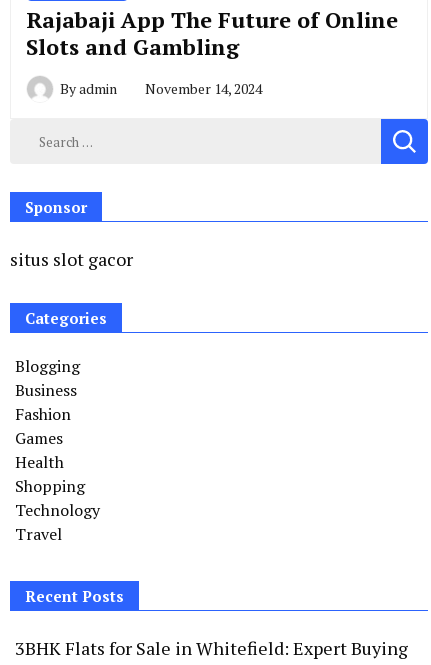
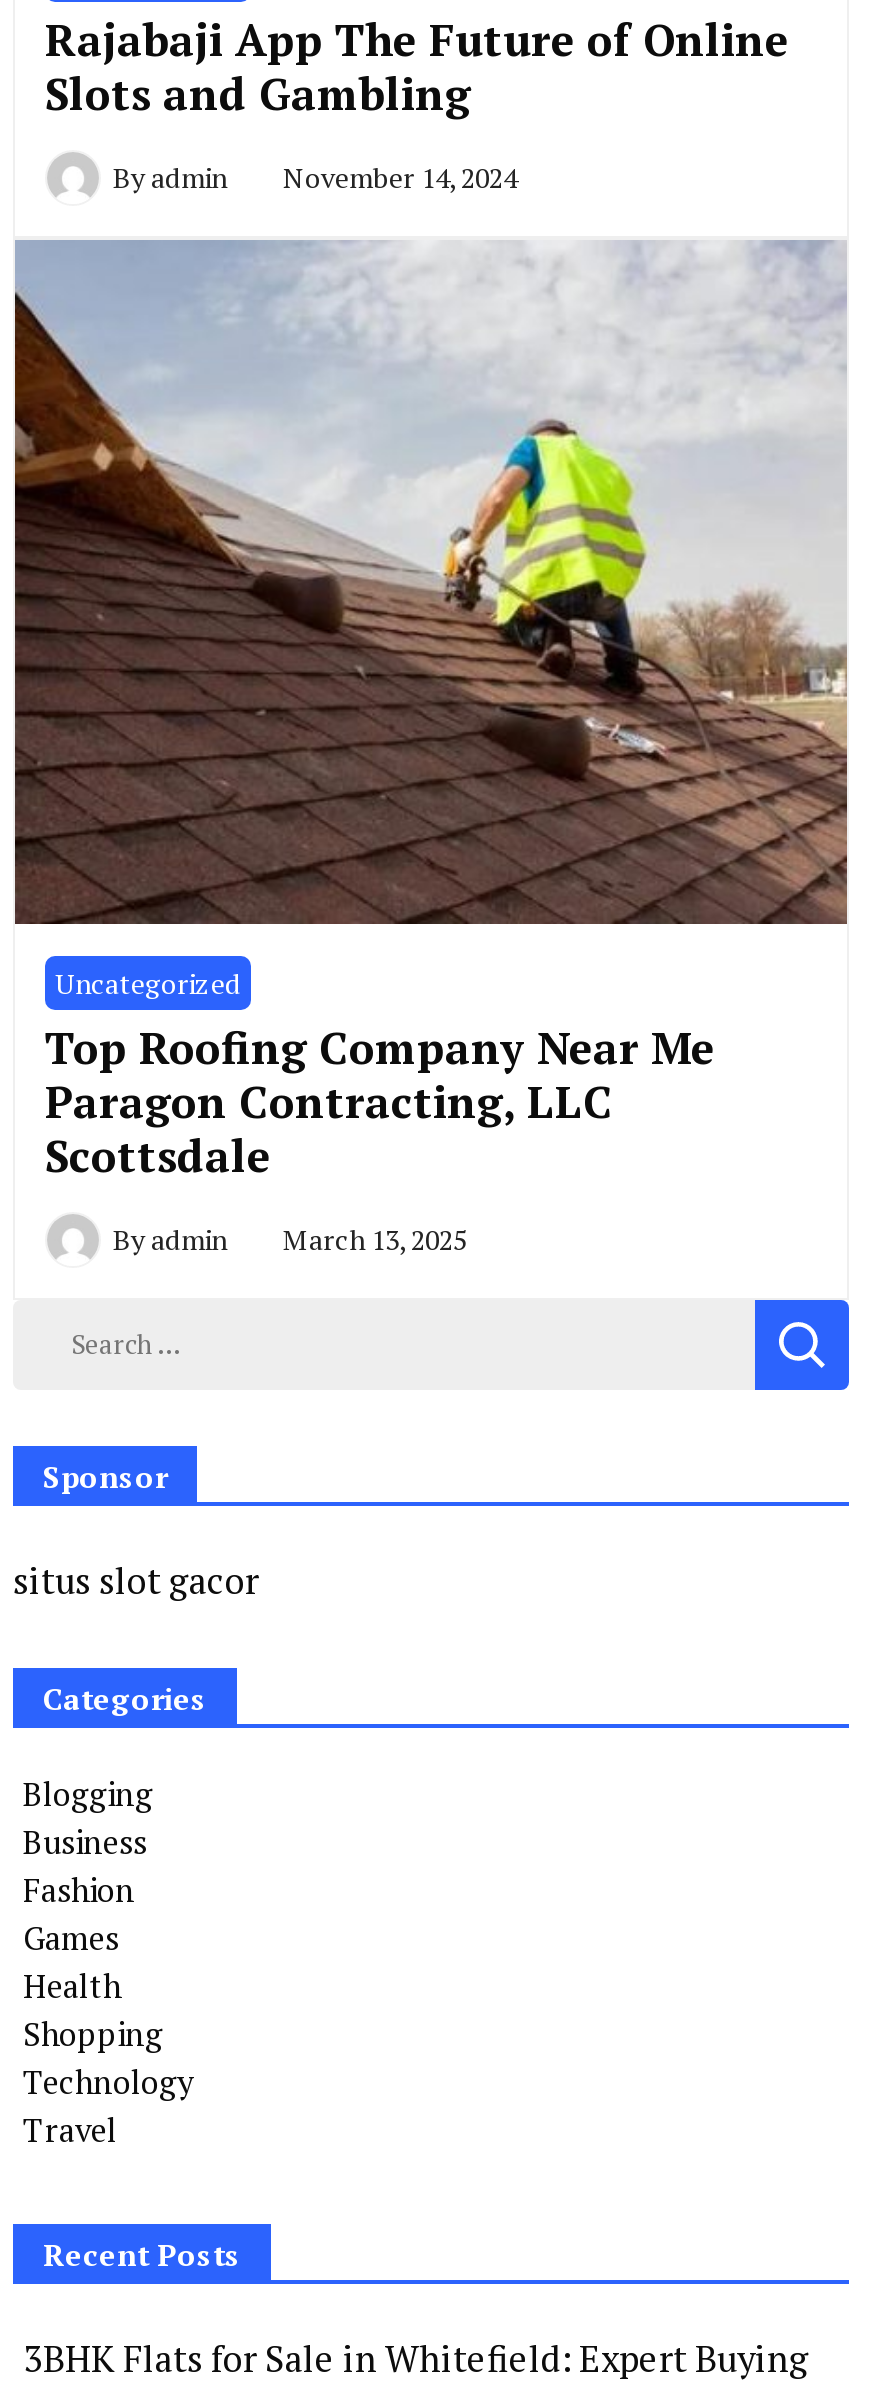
+ [image]
+ Uncategorized
+ Top Roofing Company Near Me
+ Paragon Contracting, LLC
+ Scottsdale
+ Byadmin
+ March 13, 2025
